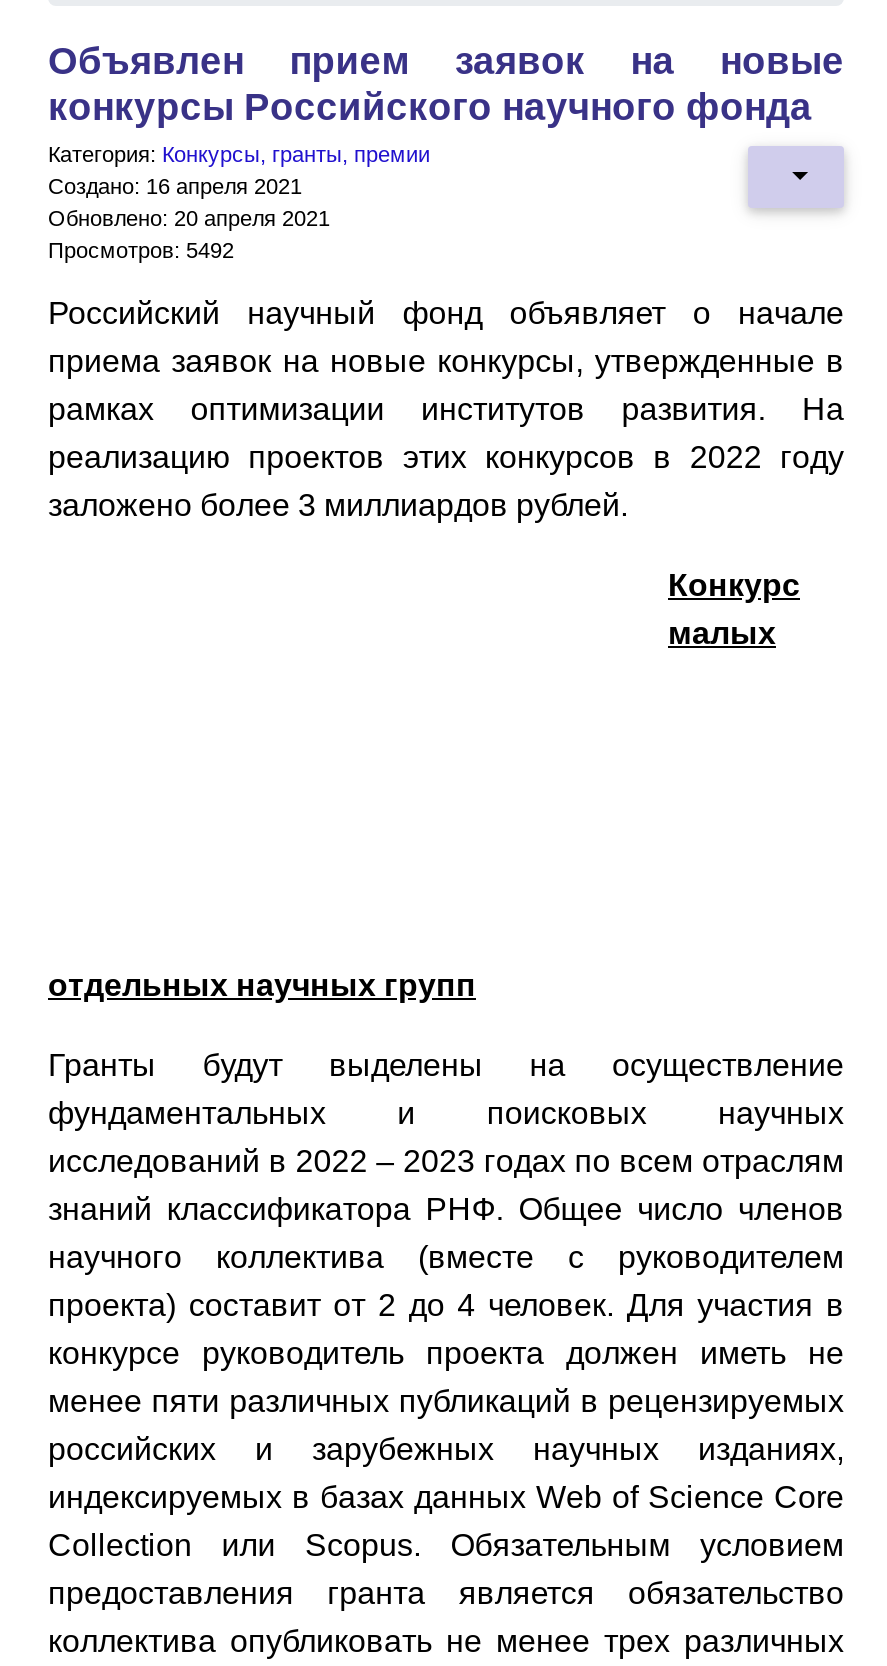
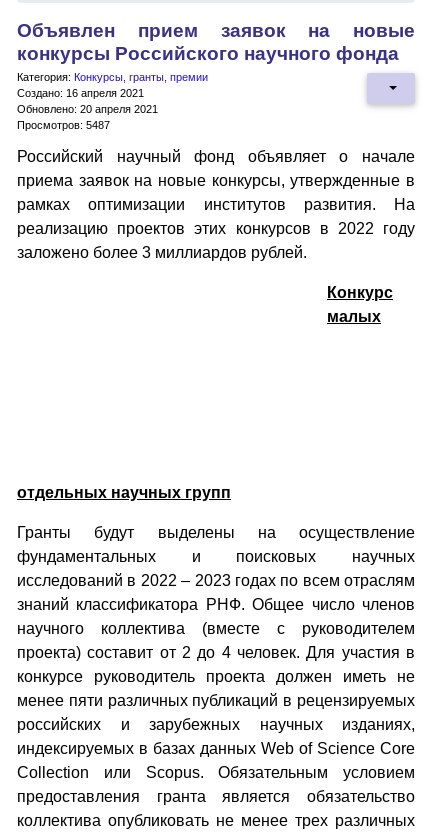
- Просмотров: 5492
+ Просмотров: 5487
